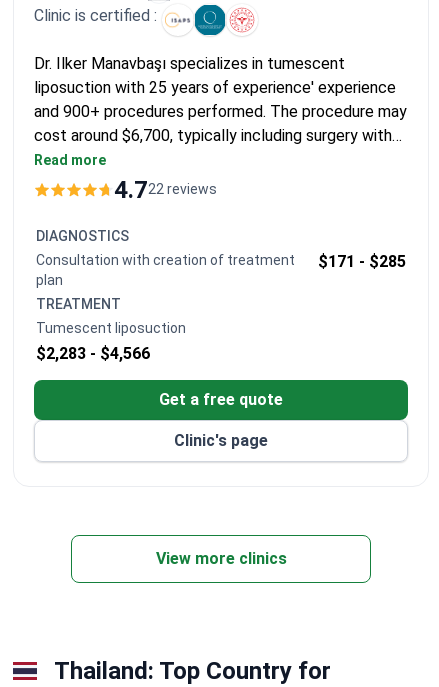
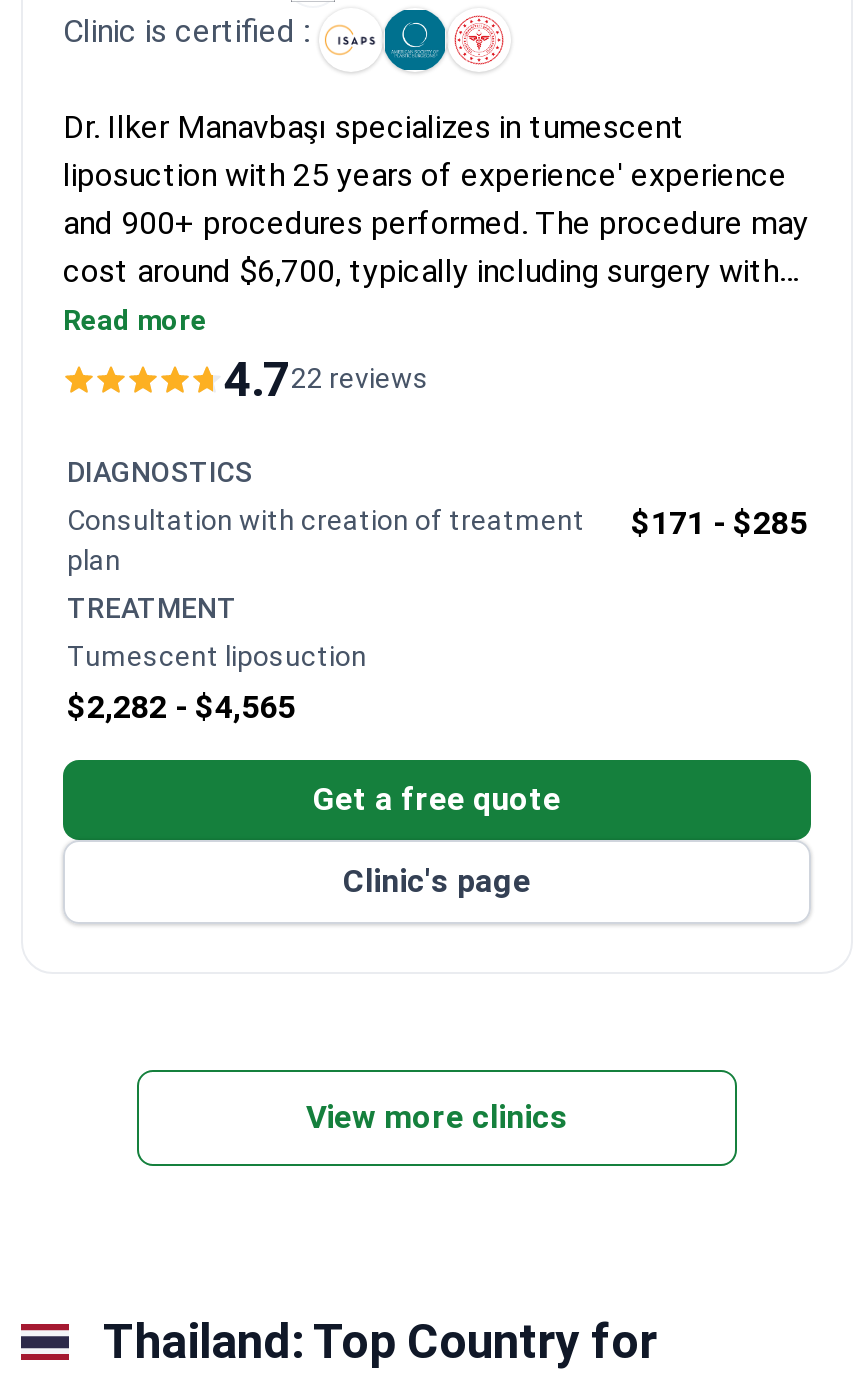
- $2,283 - $4,566
+ $2,282 - $4,565
